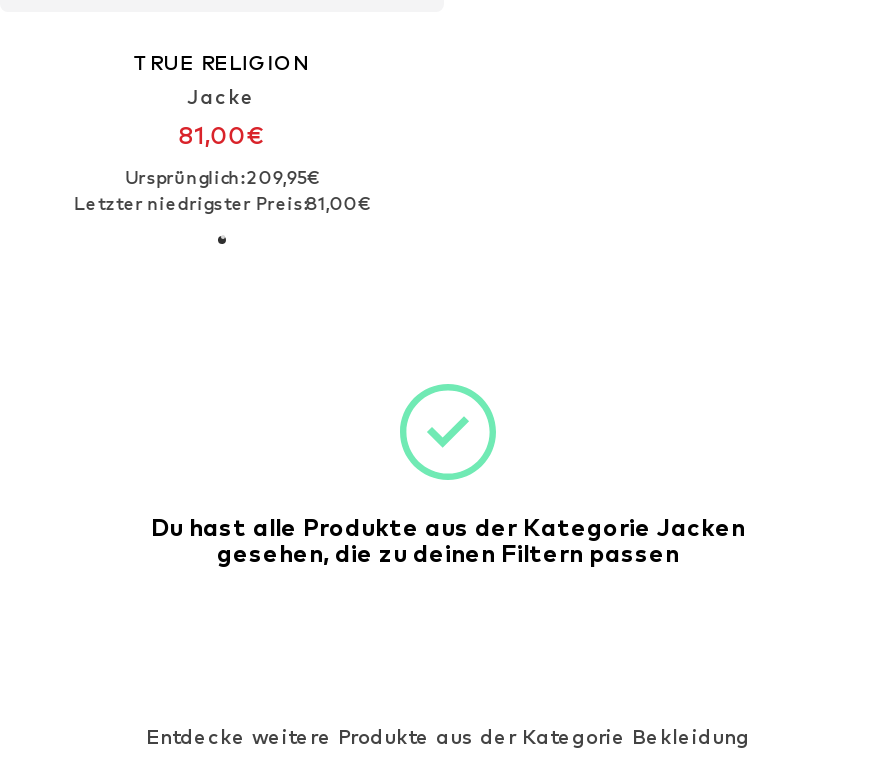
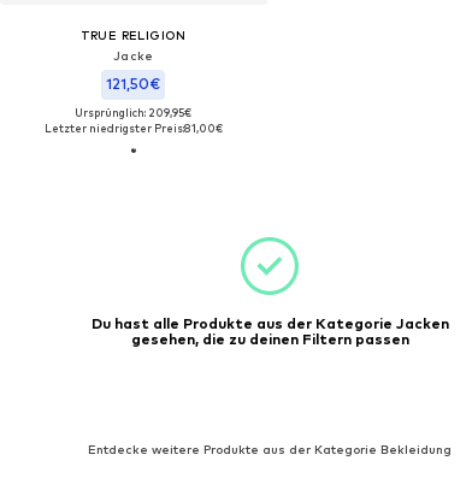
- 81,00€
+ 121,50€
